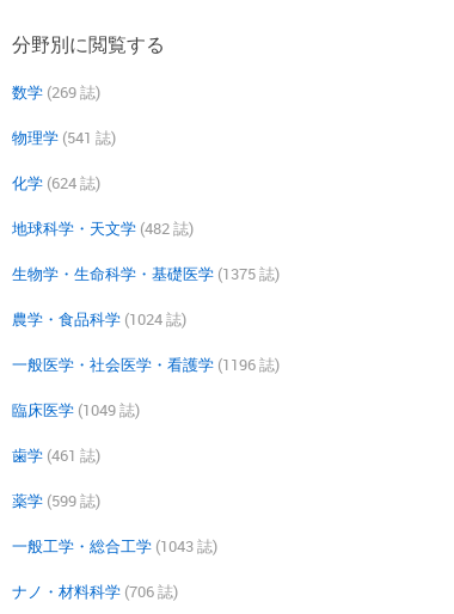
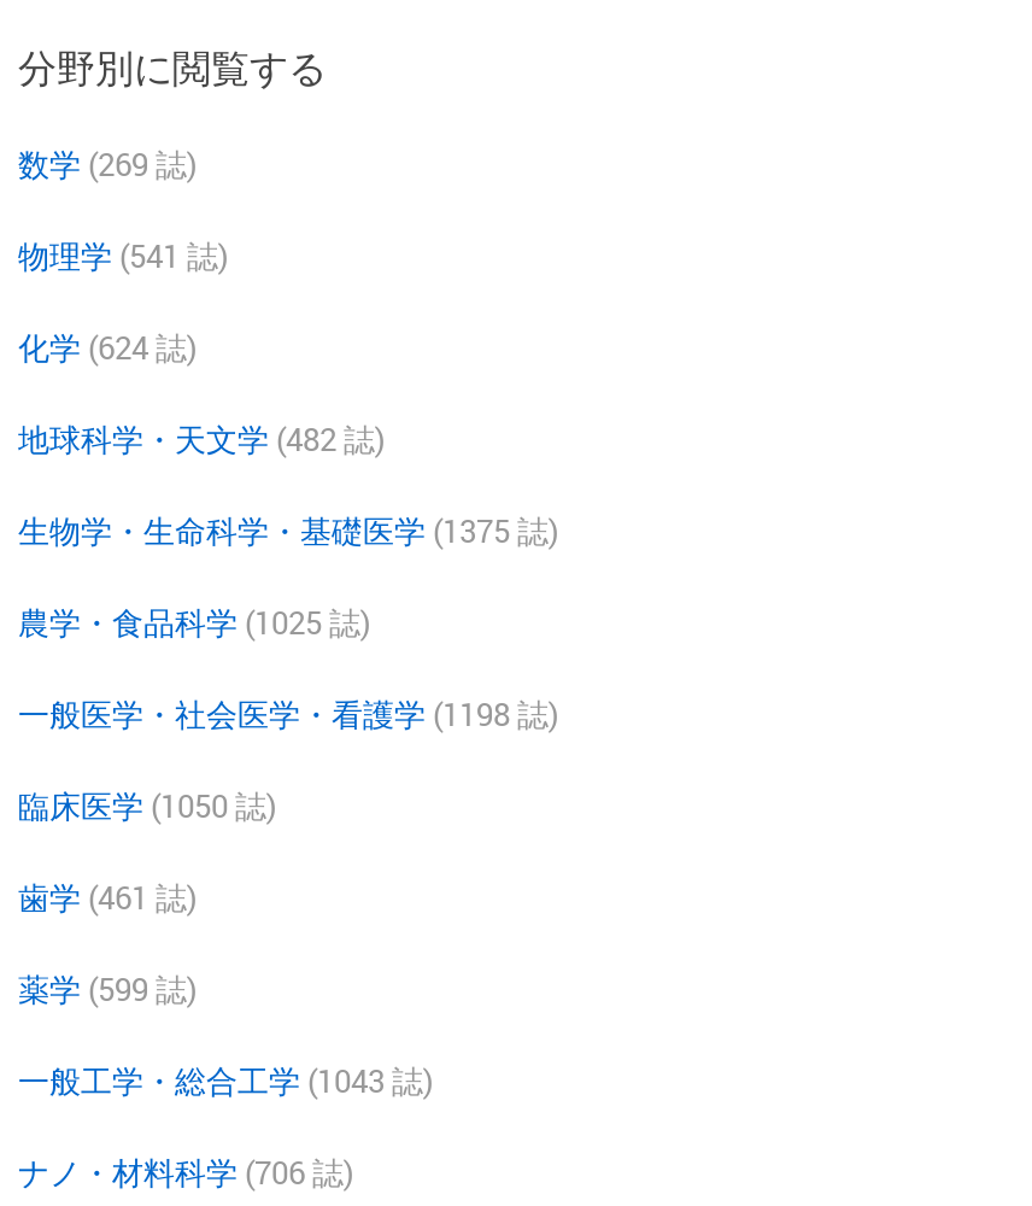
- 農学・食品科学 (1024 誌)
+ 農学・食品科学 (1025 誌)

- 一般医学・社会医学・看護学 (1196 誌)
+ 一般医学・社会医学・看護学 (1198 誌)

- 臨床医学 (1049 誌)
+ 臨床医学 (1050 誌)
